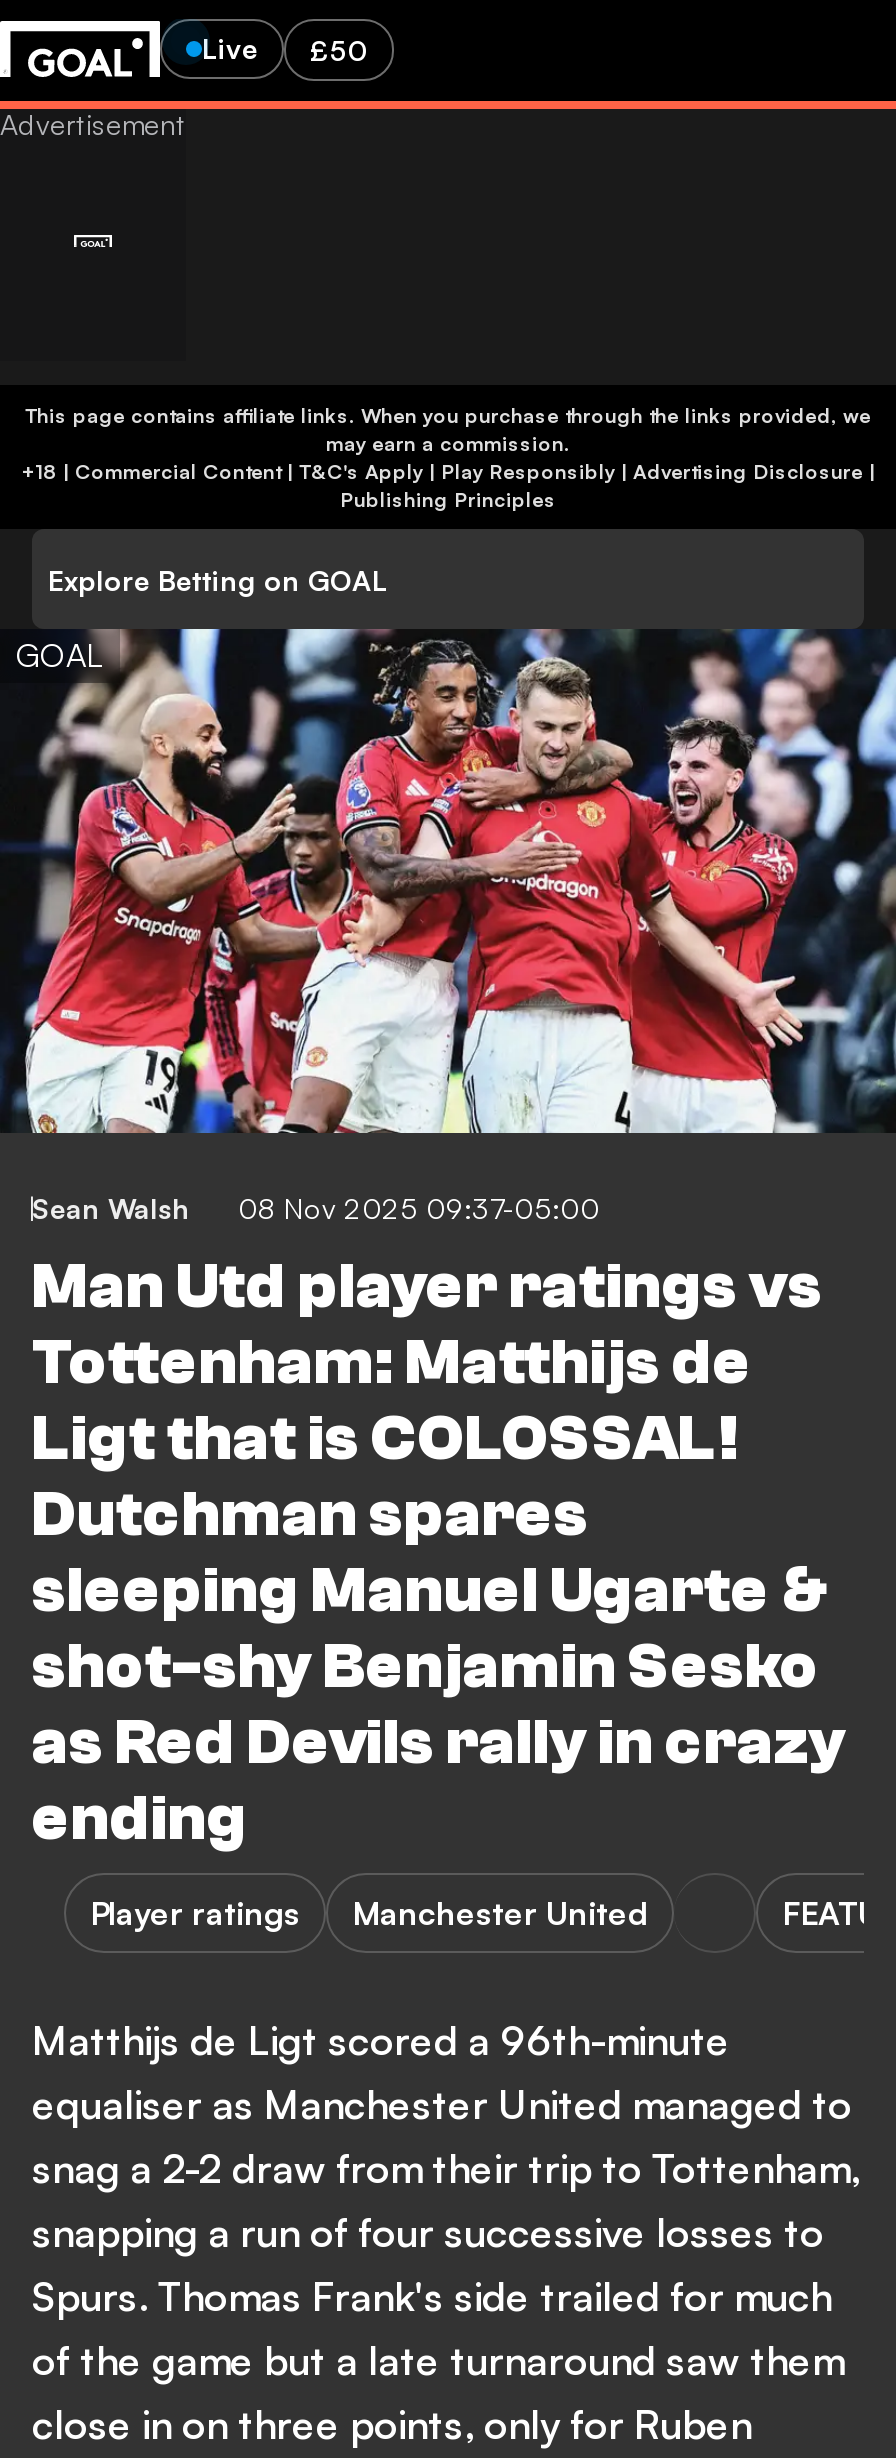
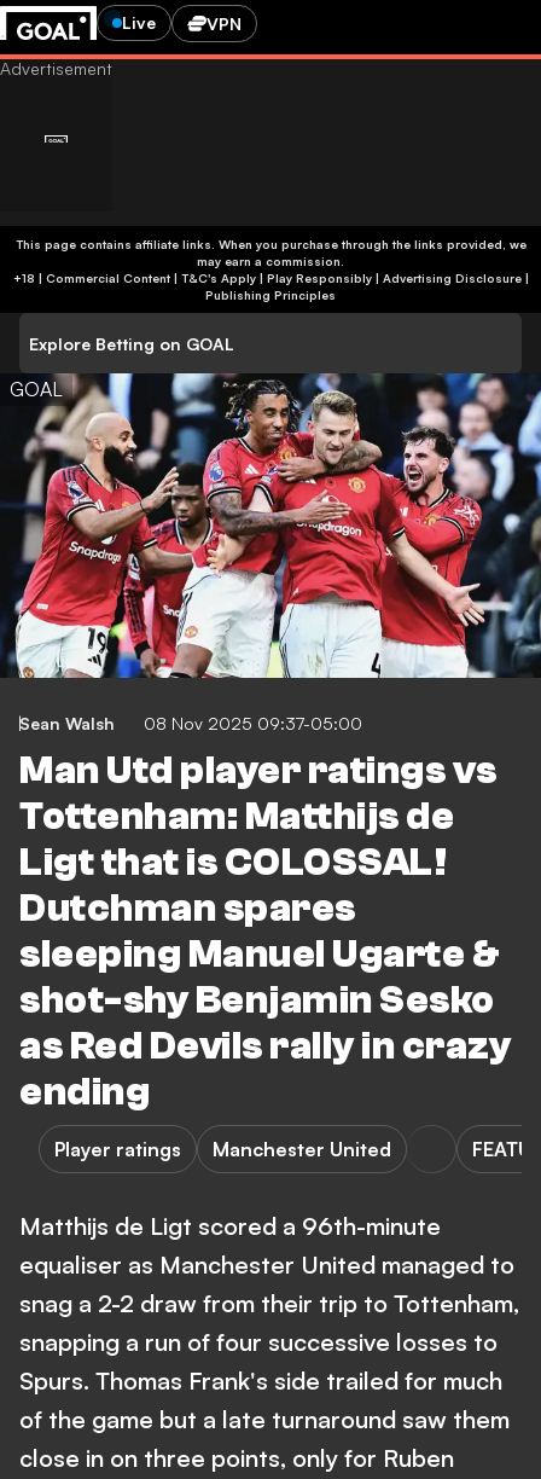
- £50
+ VPN
